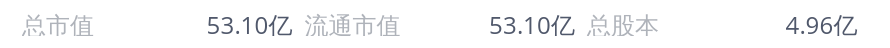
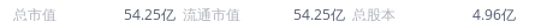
- 53.10亿 流通市值
+ 54.25亿 流通市值

- 53.10亿 总股本
+ 54.25亿 总股本
